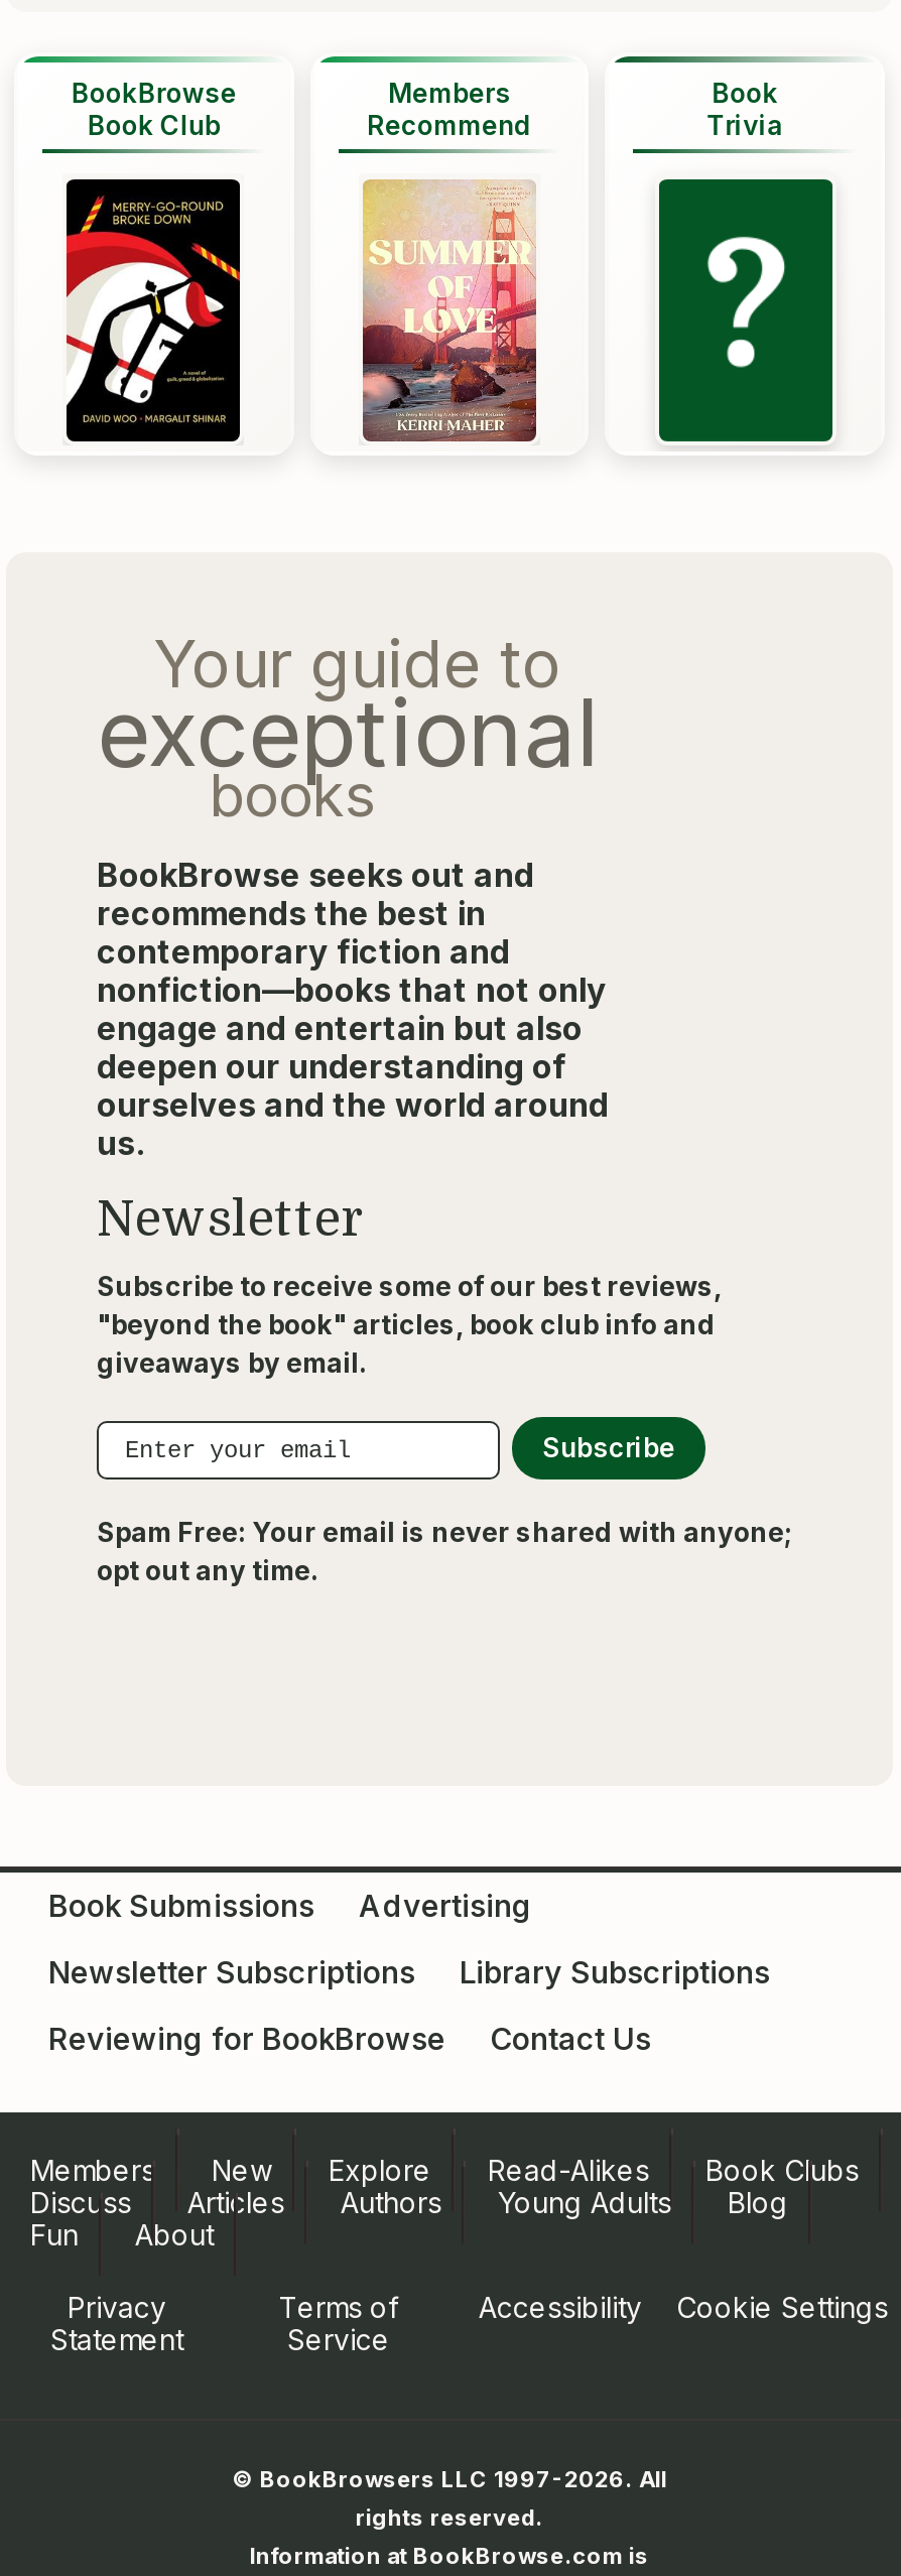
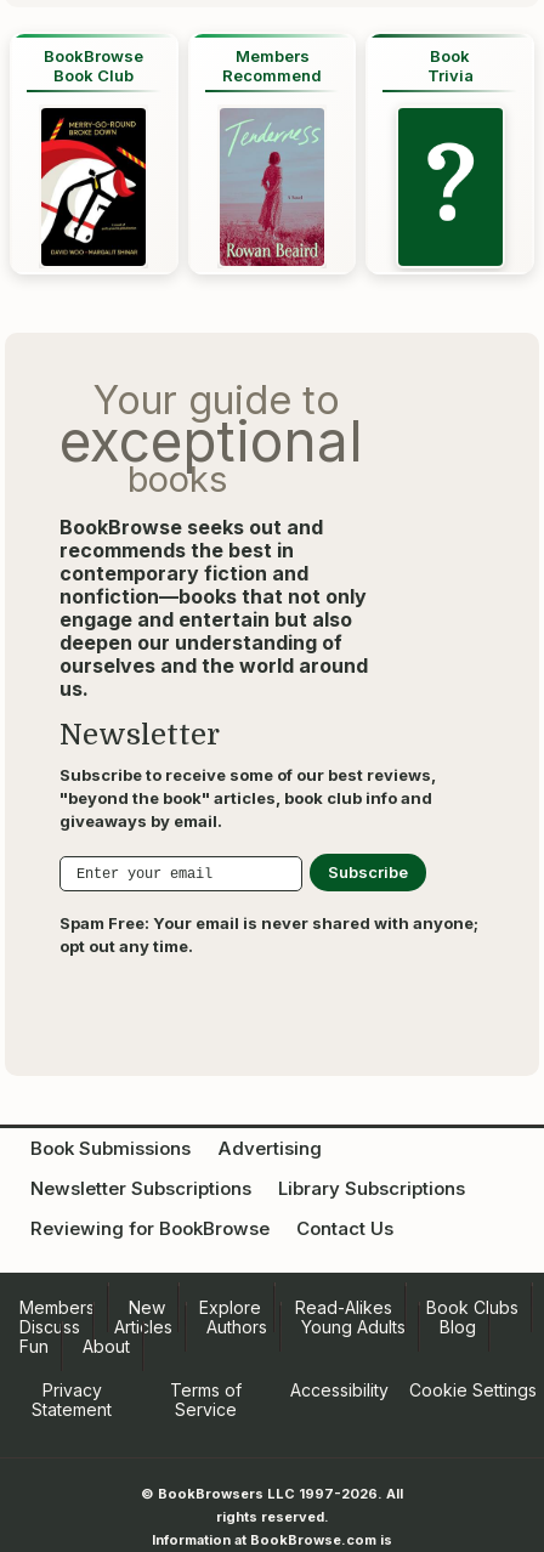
- [image]
+ [image]
